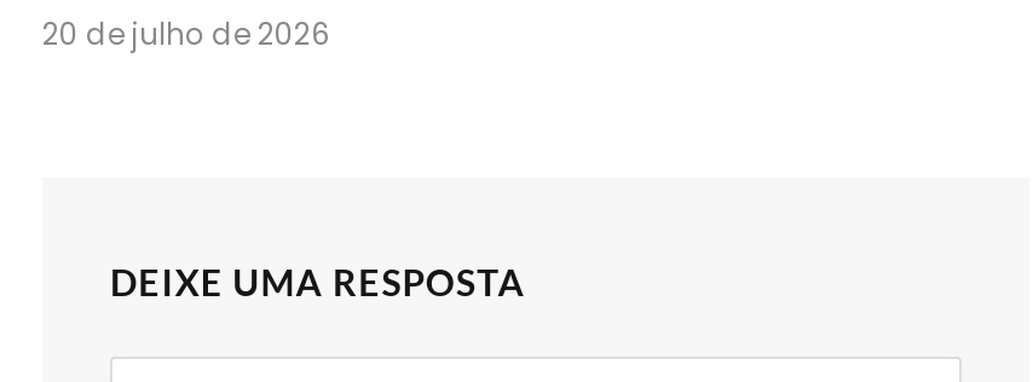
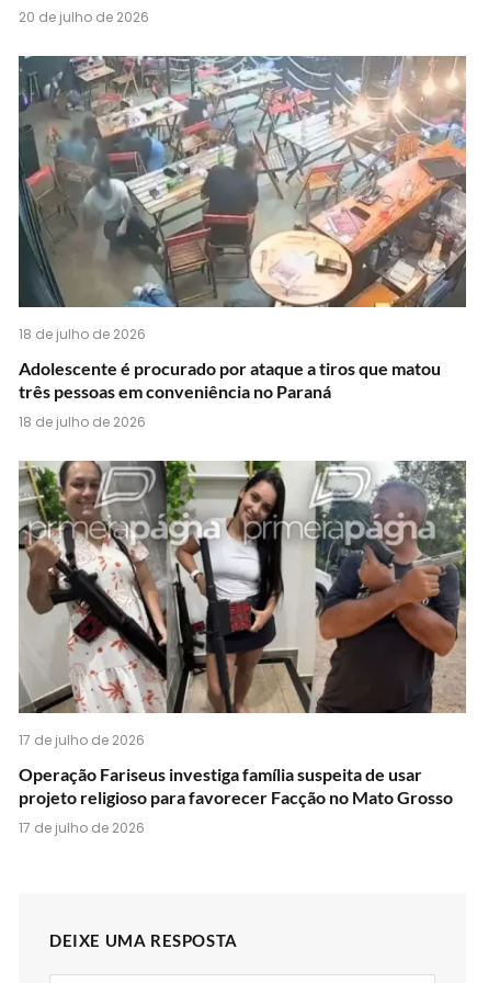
+ [image]
+ 18 de julho de 2026
+ Adolescente é procurado por ataque a tiros que matou
+ três pessoas em conveniência no Paraná
+ 18 de julho de 2026

+ [image]
+ 17 de julho de 2026
+ Operação Fariseus investiga família suspeita de usar
+ projeto religioso para favorecer Facção no Mato Grosso
+ 17 de julho de 2026
